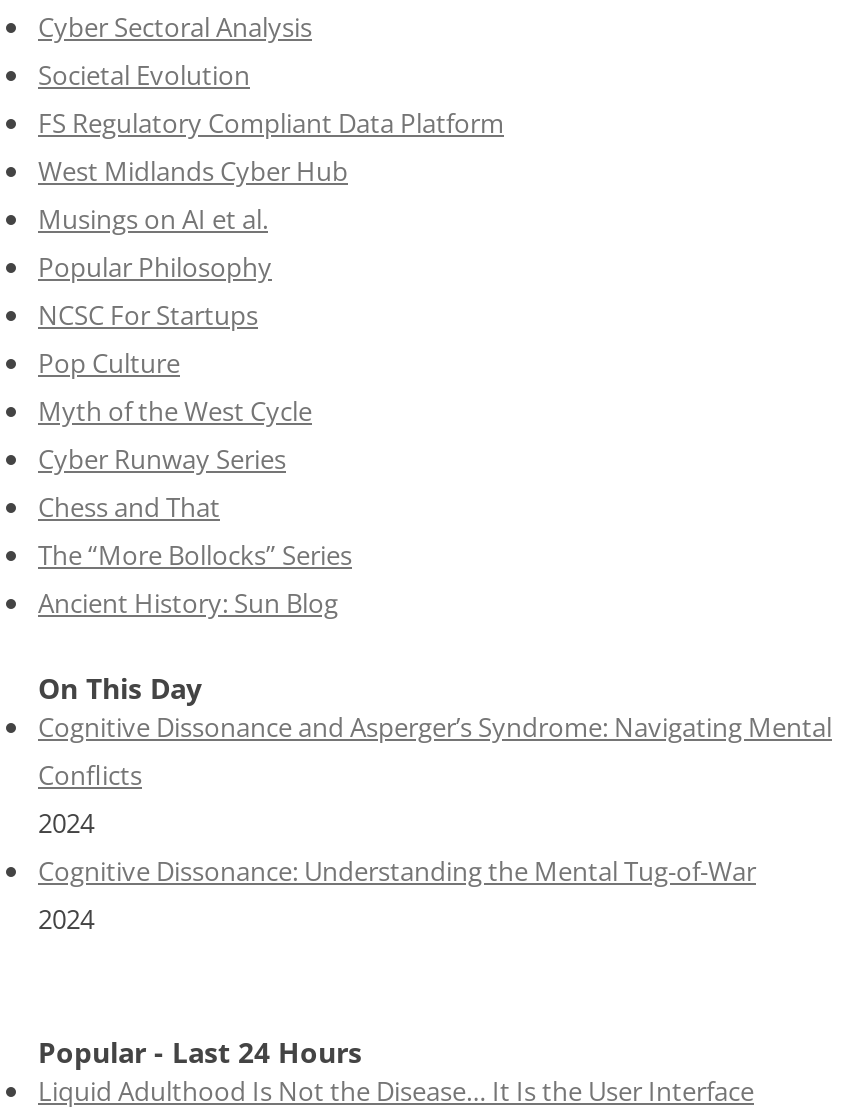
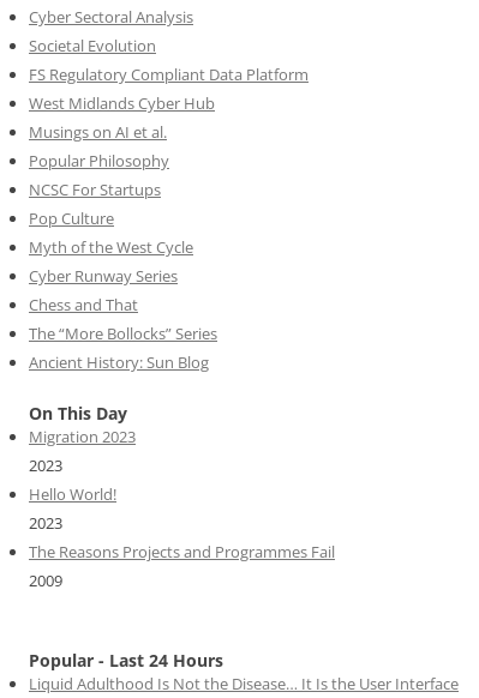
- Cognitive Dissonance and Asperger’s Syndrome: Navigating Mental
- Conflicts
- 2024
- Cognitive Dissonance: Understanding the Mental Tug-of-War
- 2024
+ Migration 2023
+ 2023
+ Hello World!
+ 2023
+ The Reasons Projects and Programmes Fail
+ 2009
